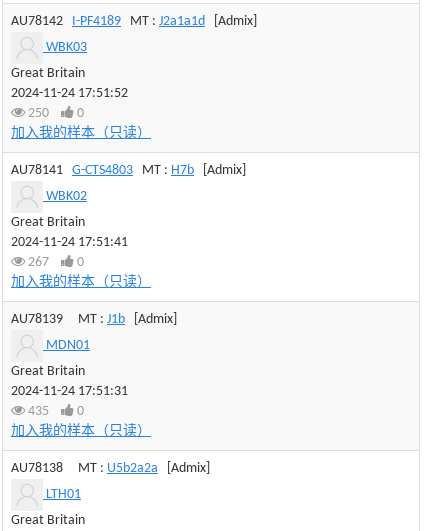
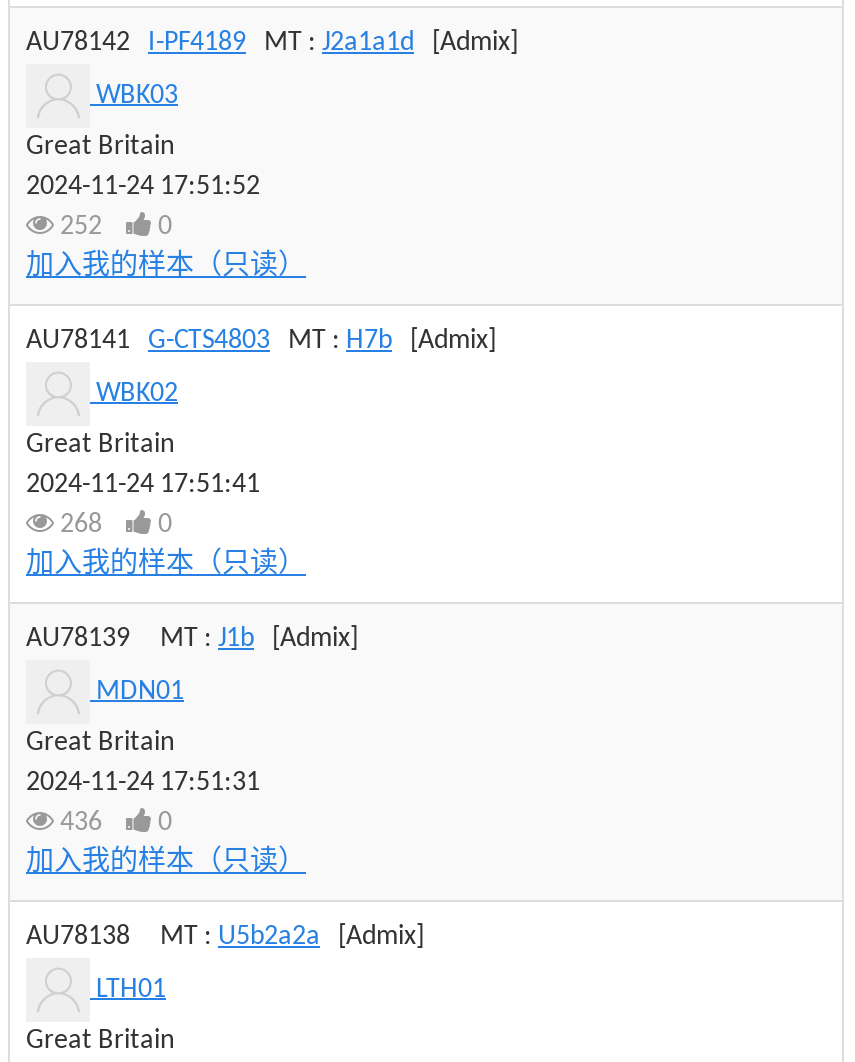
- 250 0
+ 252 0

- 267 0
+ 268 0

- 435 0
+ 436 0
